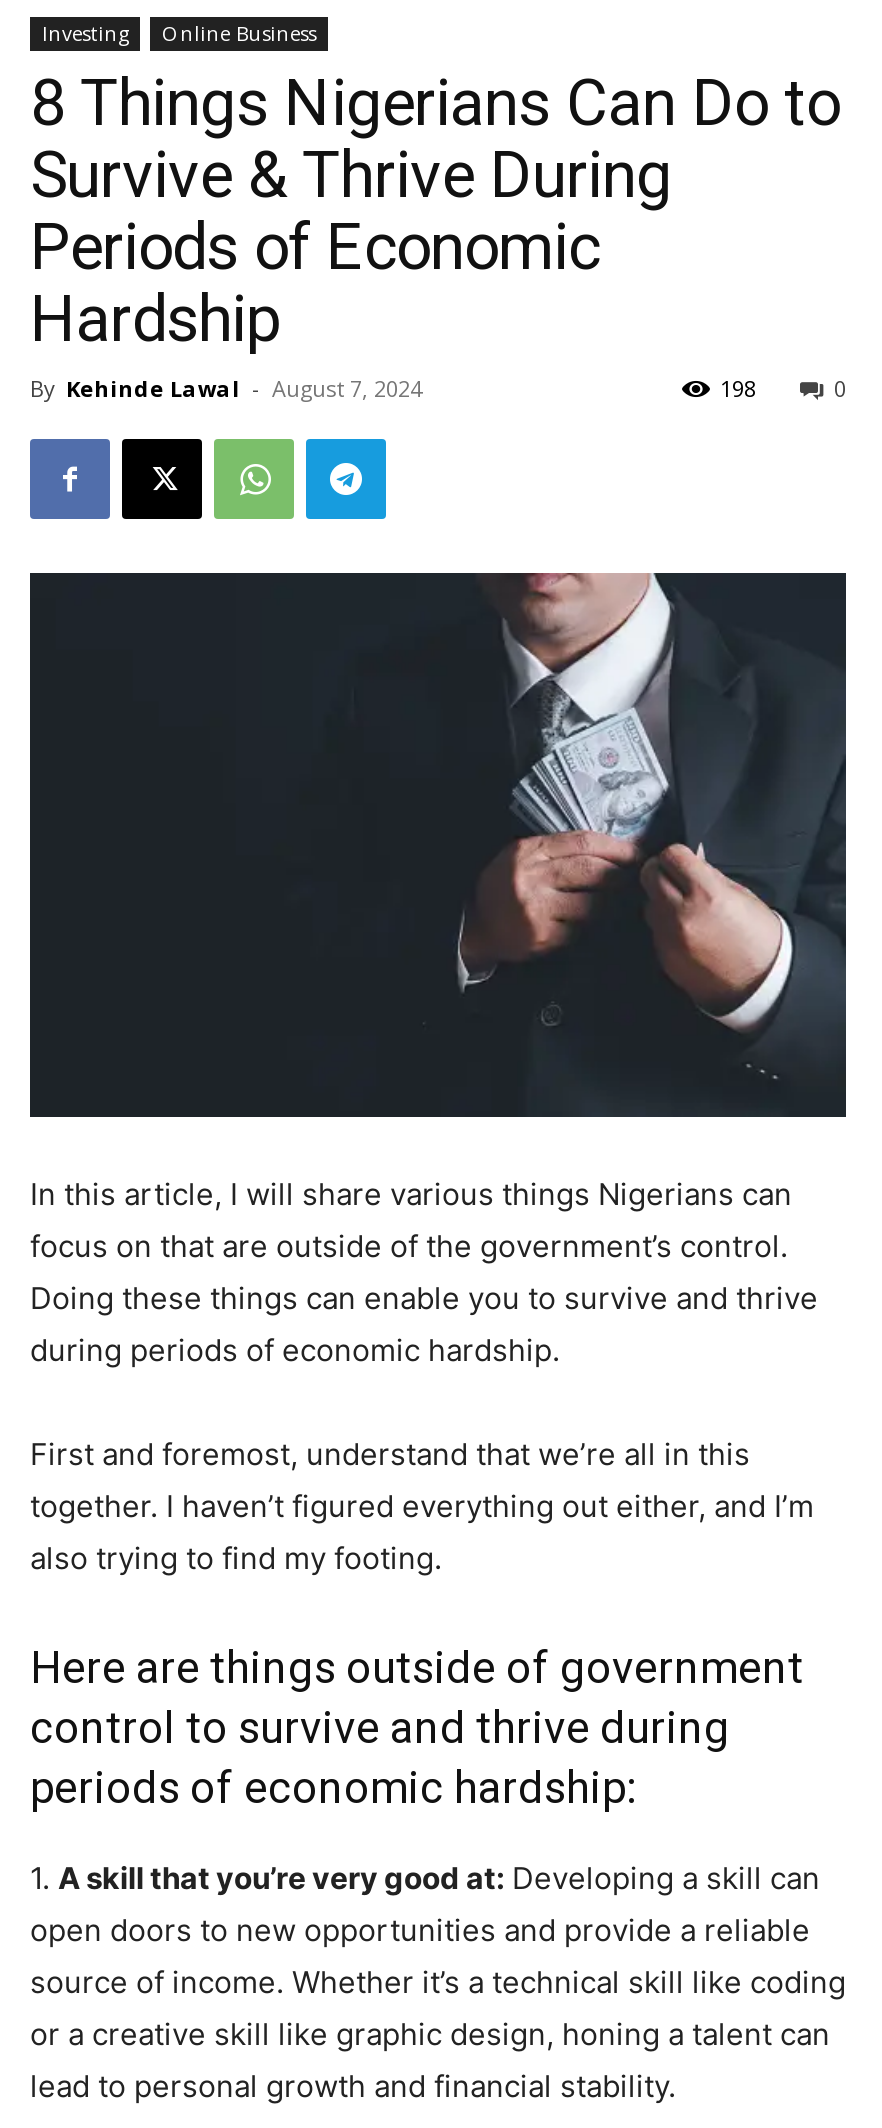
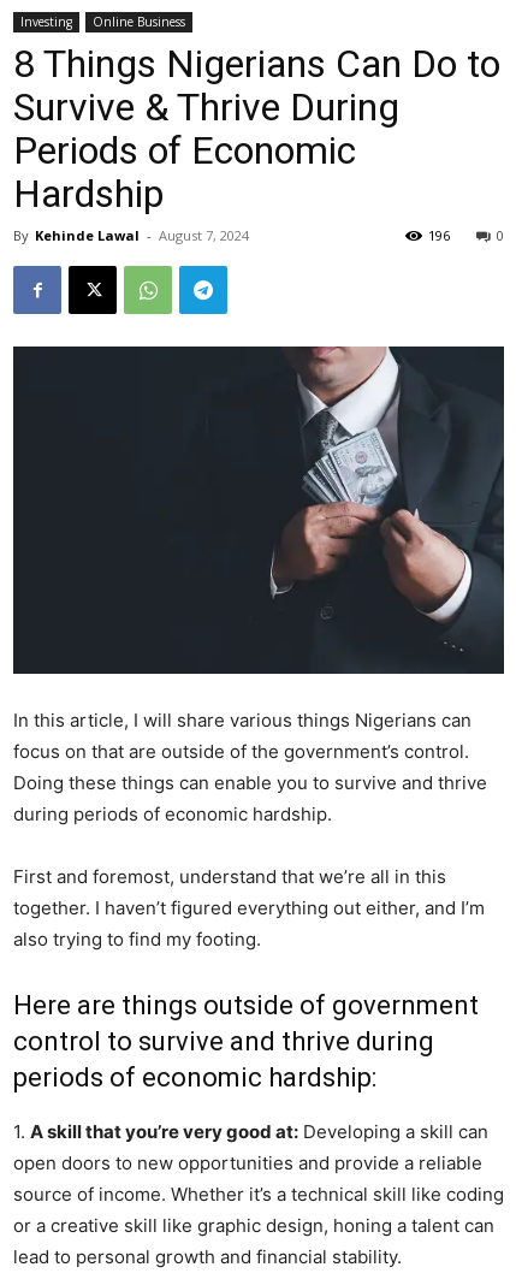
- 198
+ 196
